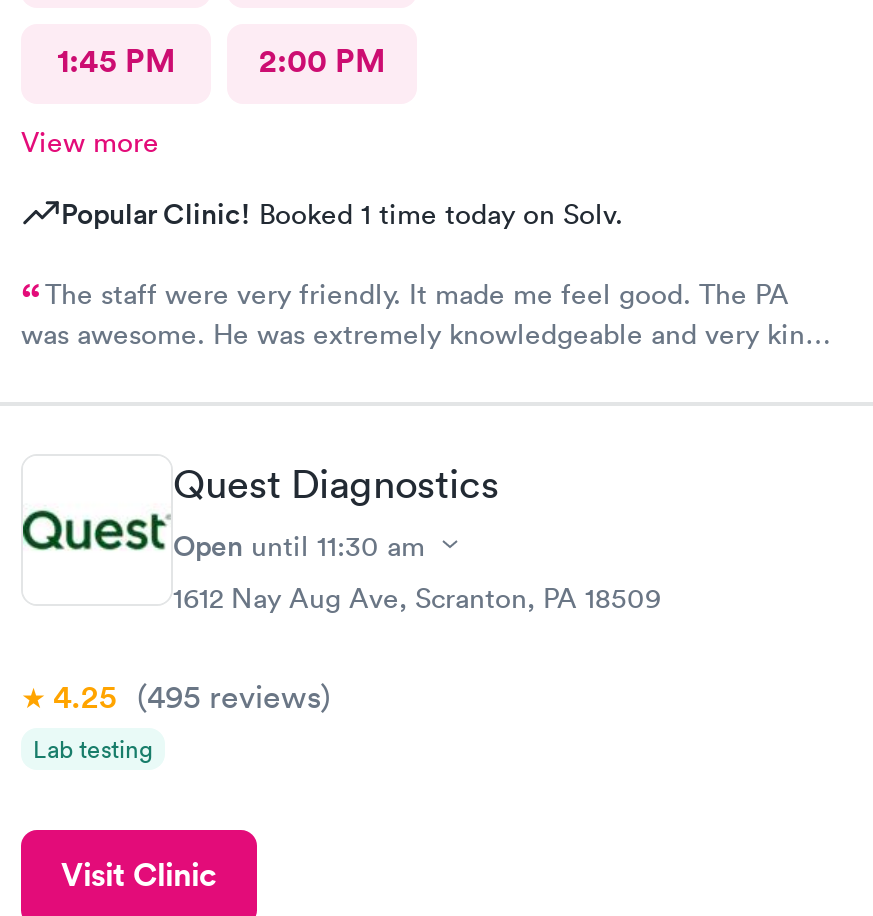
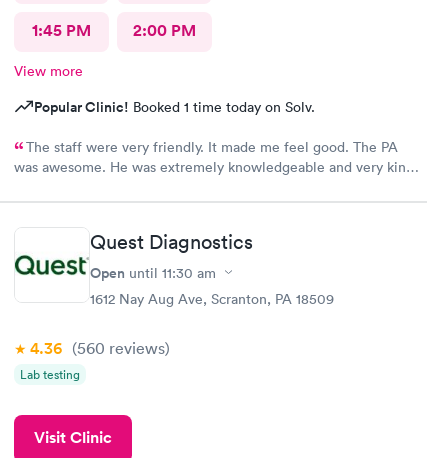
- 4.25 (495 reviews)
+ 4.36 (560 reviews)
